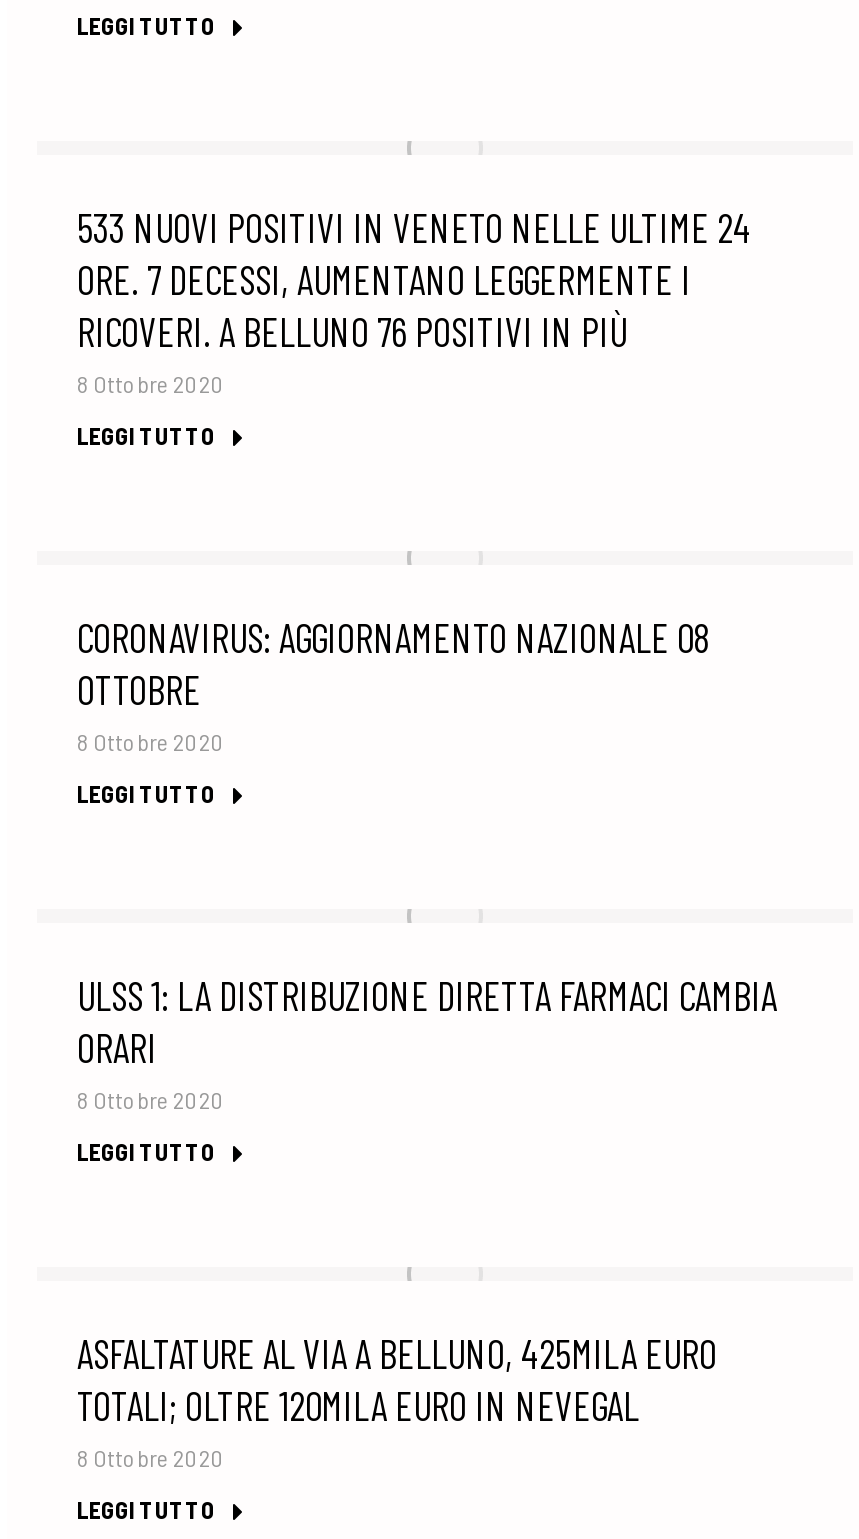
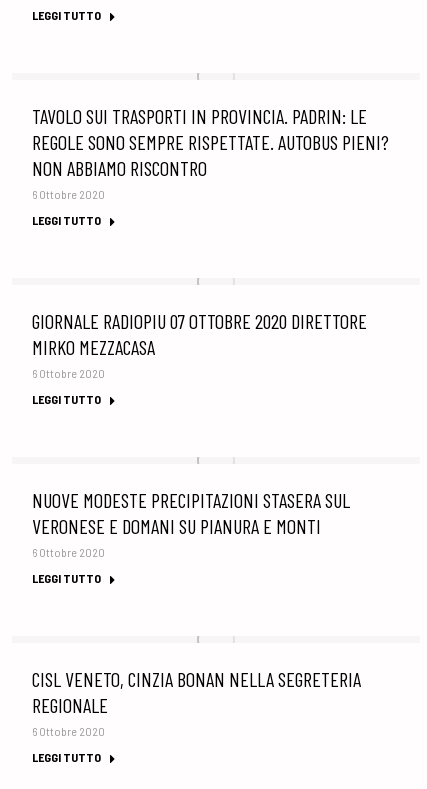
- 533 NUOVI POSITIVI IN VENETO NELLE ULTIME 24
- ORE. 7 DECESSI, AUMENTANO LEGGERMENTE I
- RICOVERI. A BELLUNO 76 POSITIVI IN PIÙ
- 8 Ottobre 2020
+ TAVOLO SUI TRASPORTI IN PROVINCIA. PADRIN: LE
+ REGOLE SONO SEMPRE RISPETTATE. AUTOBUS PIENI?
+ NON ABBIAMO RISCONTRO
+ 6 Ottobre 2020

- CORONAVIRUS: AGGIORNAMENTO NAZIONALE 08
- OTTOBRE
- 8 Ottobre 2020
+ GIORNALE RADIOPIU 07 OTTOBRE 2020 DIRETTORE
+ MIRKO MEZZACASA
+ 6 Ottobre 2020

- ULSS 1: LA DISTRIBUZIONE DIRETTA FARMACI CAMBIA
- ORARI
- 8 Ottobre 2020
+ NUOVE MODESTE PRECIPITAZIONI STASERA SUL
+ VERONESE E DOMANI SU PIANURA E MONTI
+ 6 Ottobre 2020

- ASFALTATURE AL VIA A BELLUNO, 425MILA EURO
- TOTALI; OLTRE 120MILA EURO IN NEVEGAL
- 8 Ottobre 2020
+ CISL VENETO, CINZIA BONAN NELLA SEGRETERIA
+ REGIONALE
+ 6 Ottobre 2020
